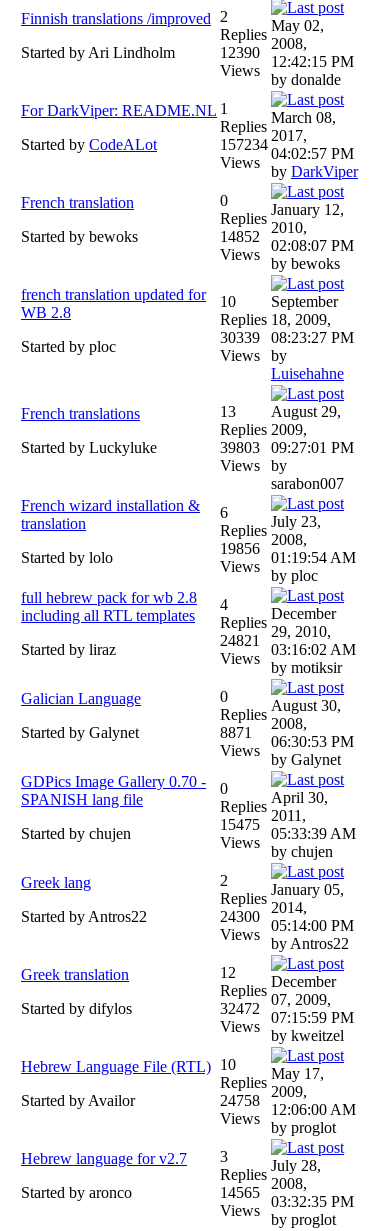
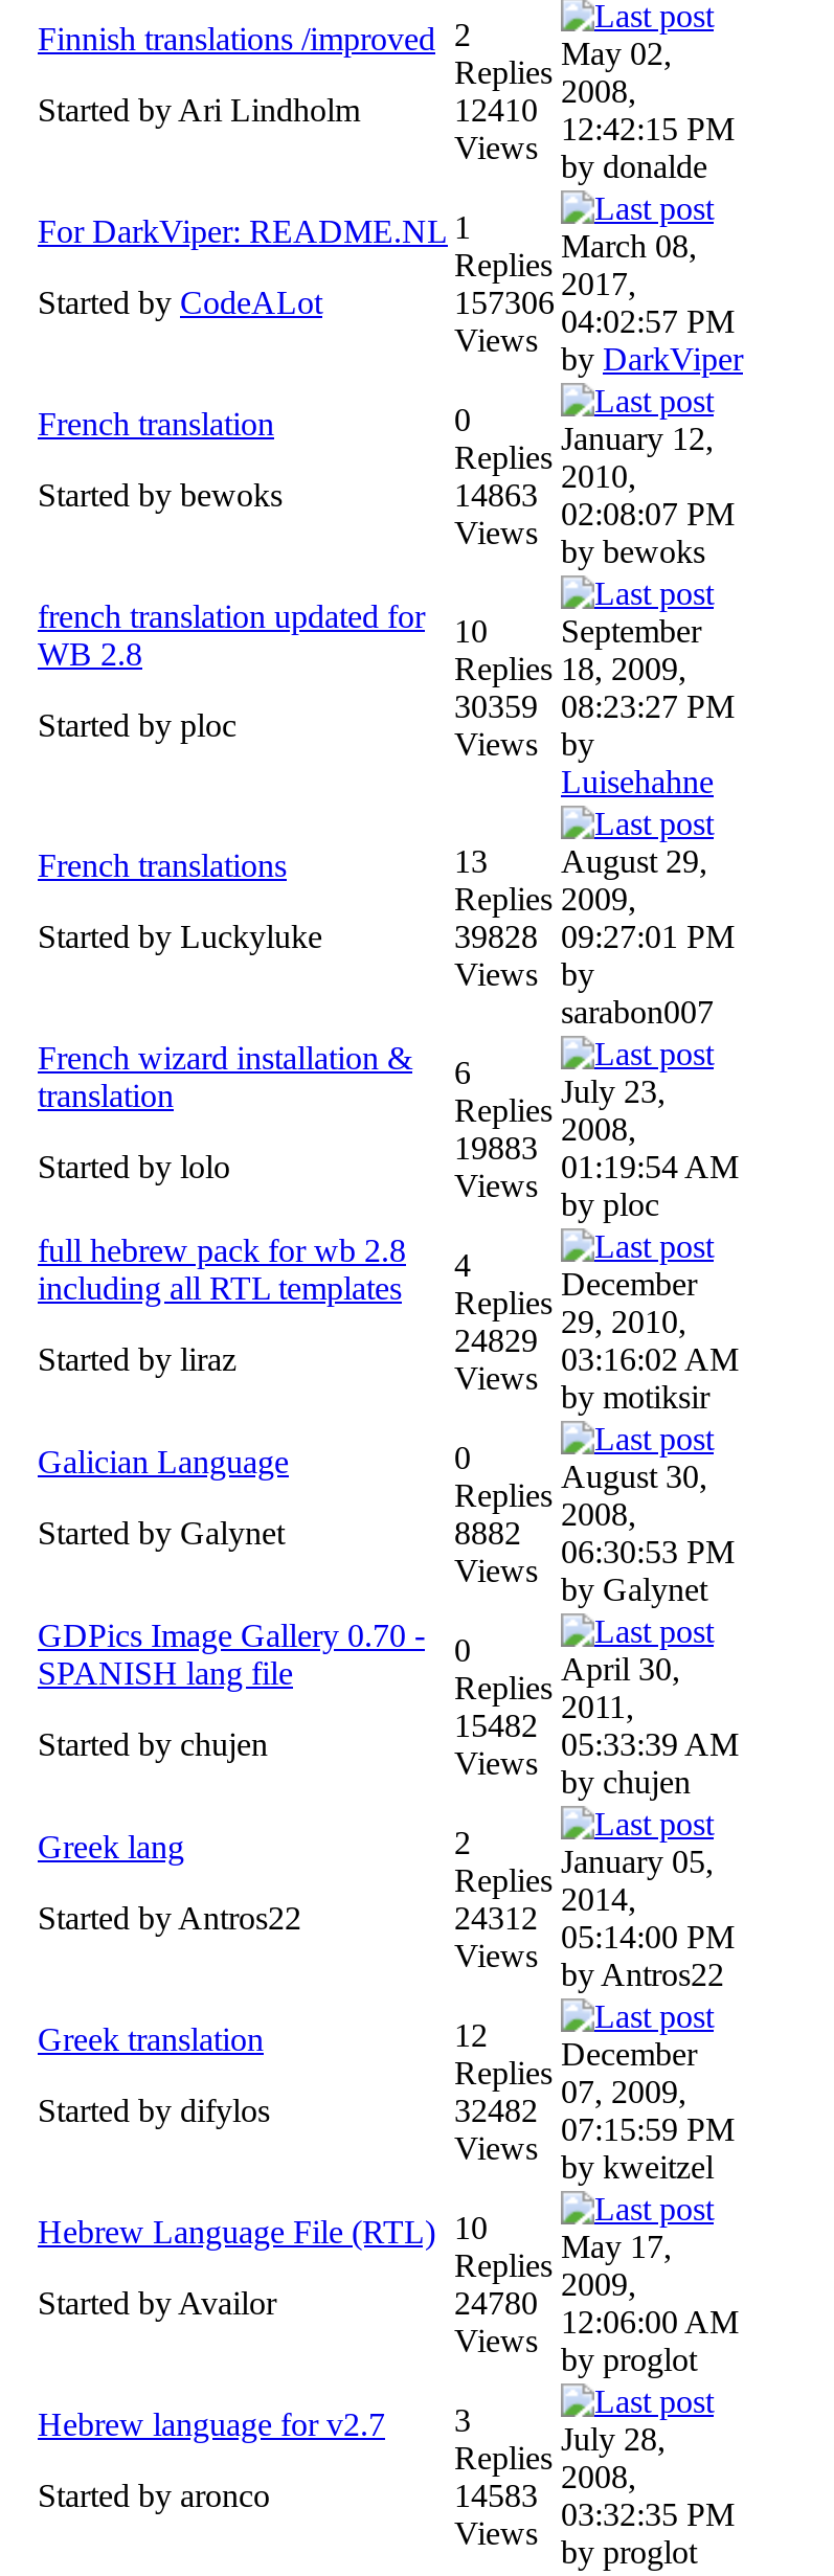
- 12390
+ 12410

- 157234
+ 157306

- 14852
+ 14863

- 30339 08:23:27 PM
+ 30359 08:23:27 PM

- 39803 09:27:01 PM
+ 39828 09:27:01 PM

- 19856
+ 19883

- 24821
+ 24829

- 8871
+ 8882

- 15475
+ 15482

- 24300
+ 24312

- 32472
+ 32482

- 24758
+ 24780

- 14565
+ 14583
